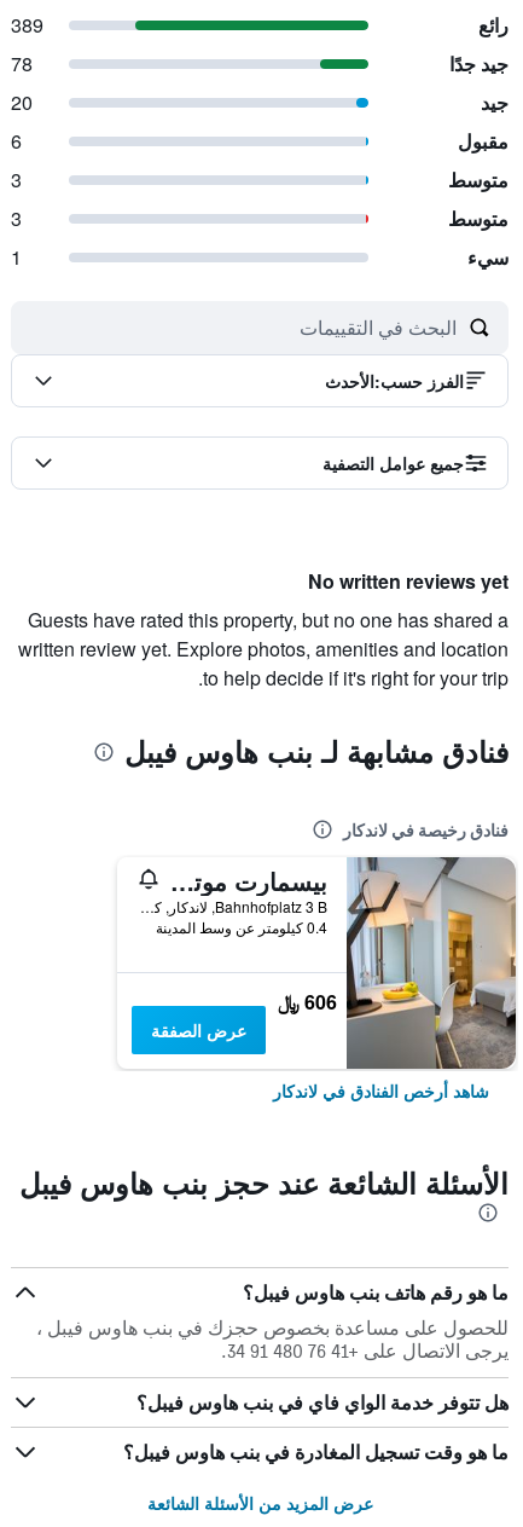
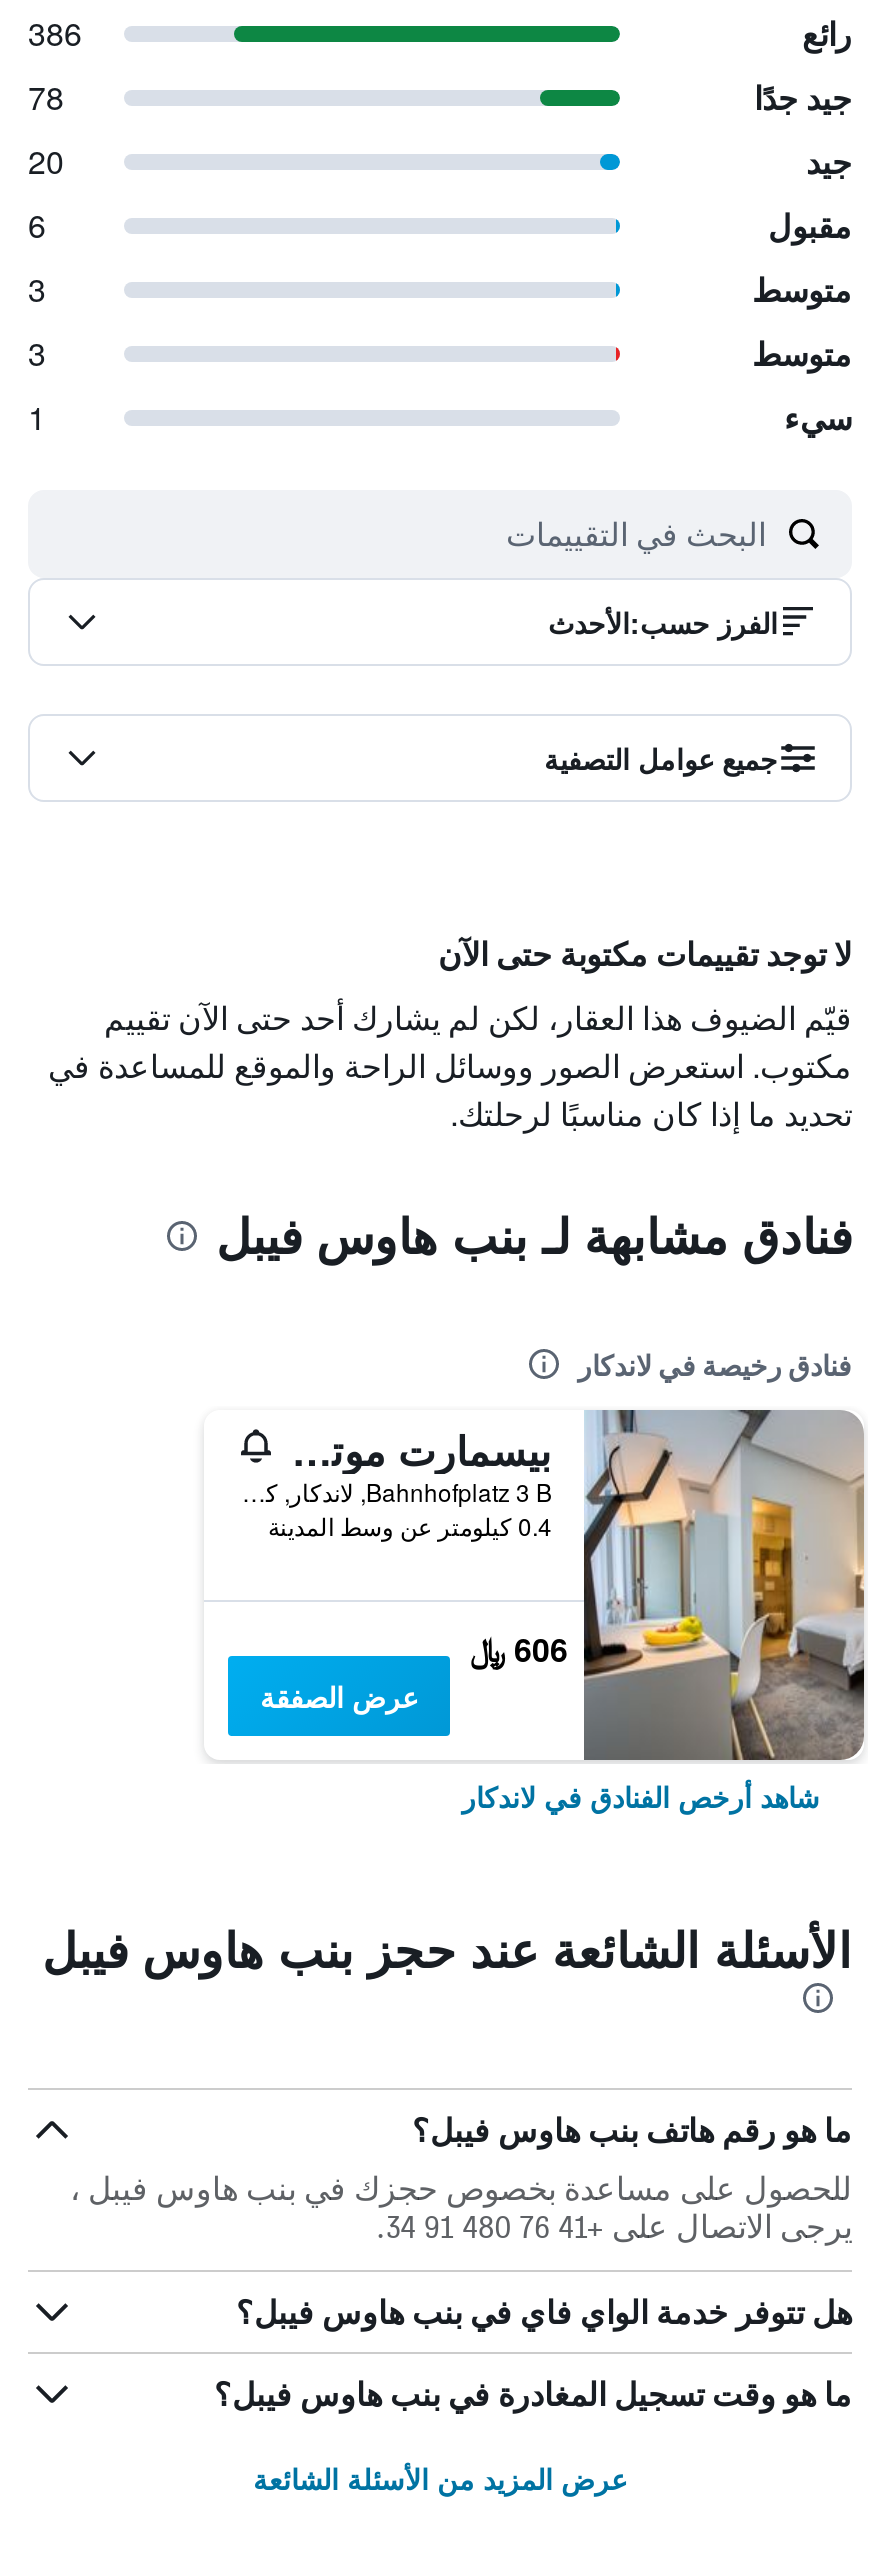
- 389
+ 386

- No written reviews yet
- Guests have rated this property, but no one has shared a
- written review yet. Explore photos, amenities and location
- to help decide if it's right for your trip.
+ لا توجد تقييمات مكتوبة حتى الآن
+ قيّم الضيوف هذا العقار، لكن لم يشارك أحد حتى الآن تقييم
+ مكتوب. استعرض الصور ووسائل الراحة والموقع للمساعدة في
+ تحديد ما إذا كان مناسبًا لرحلتك.
